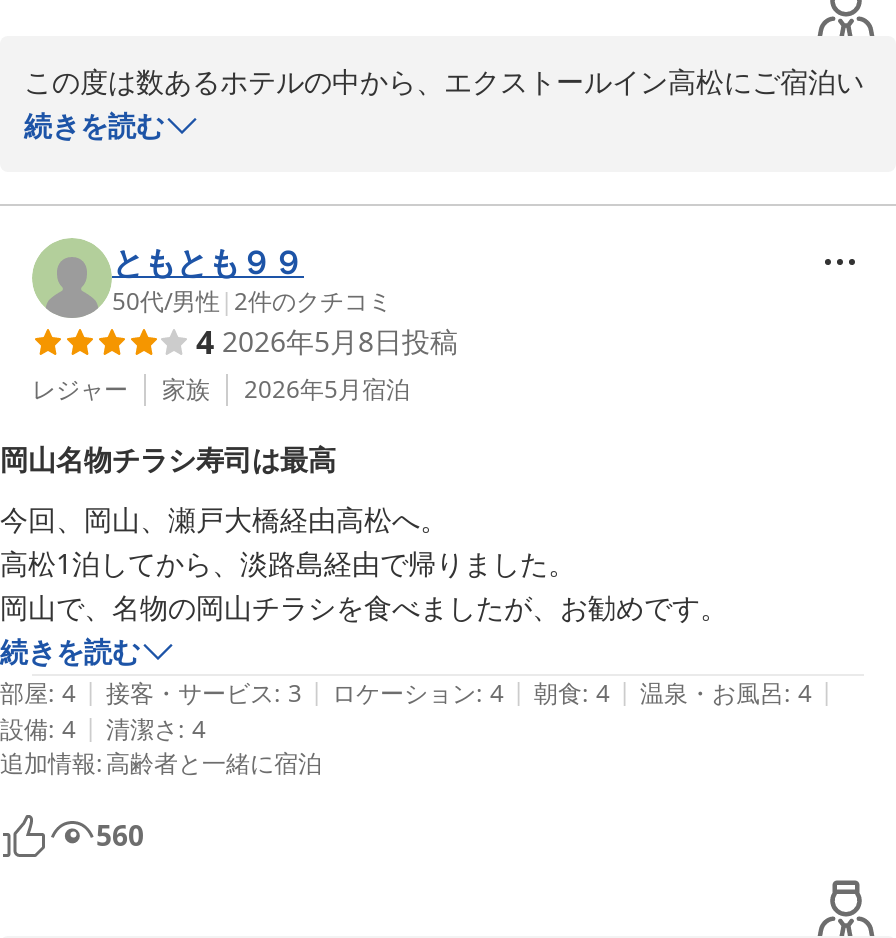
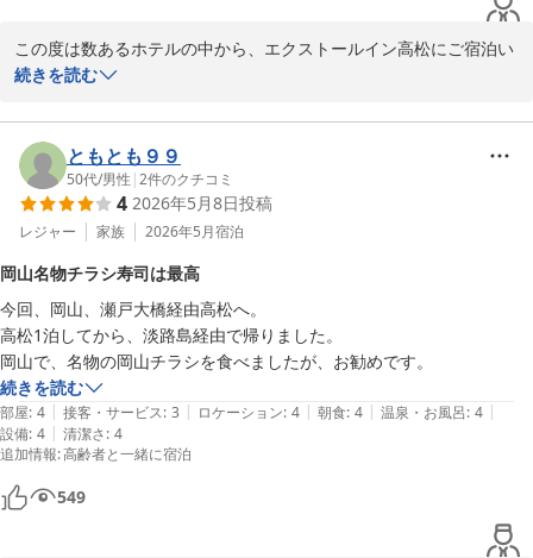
- 560
+ 549
